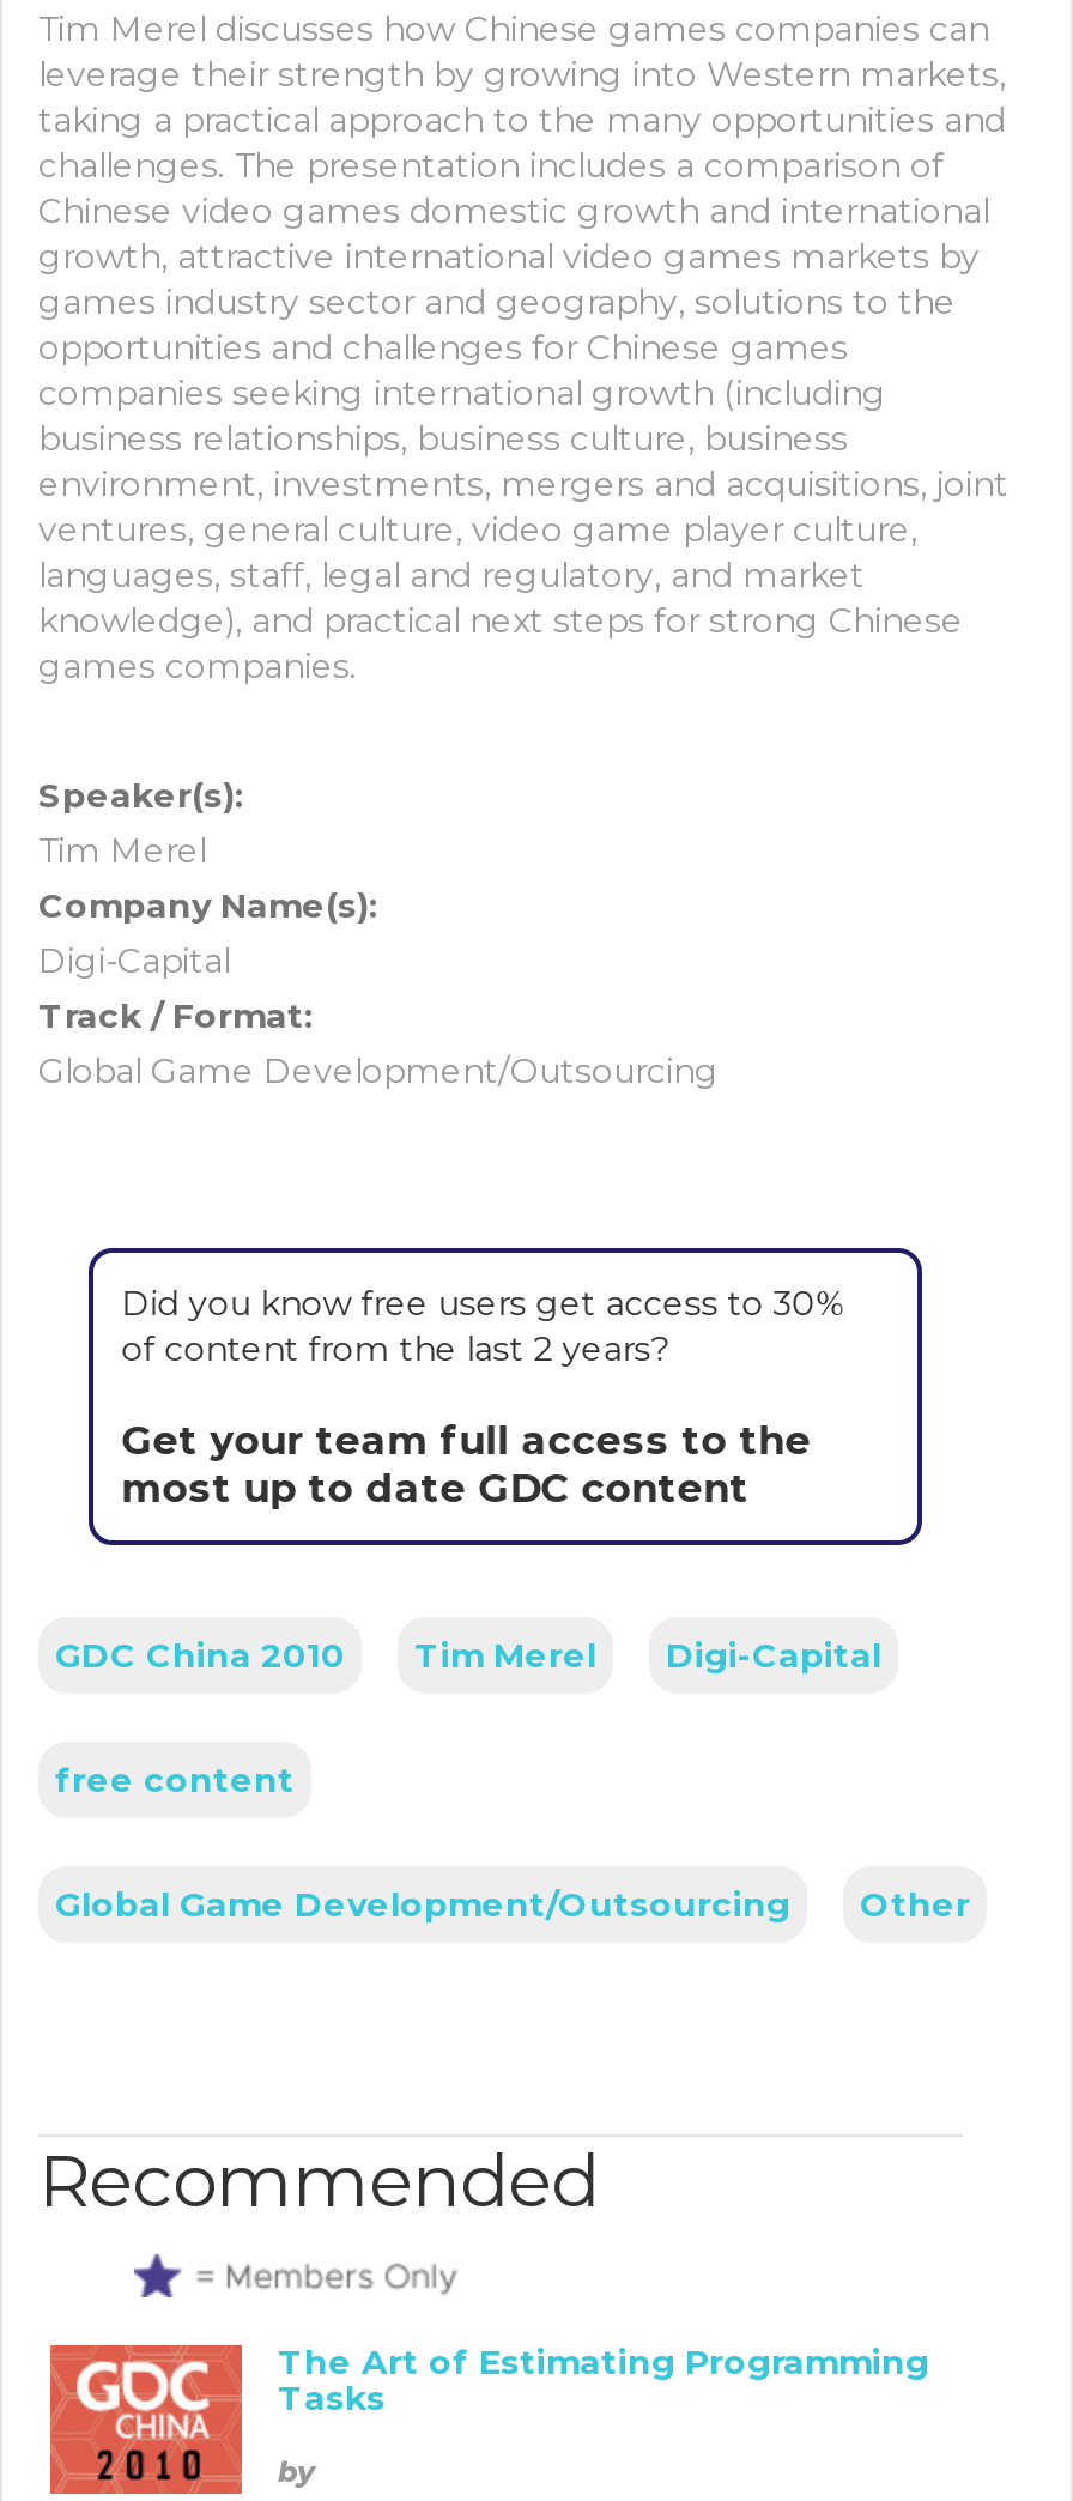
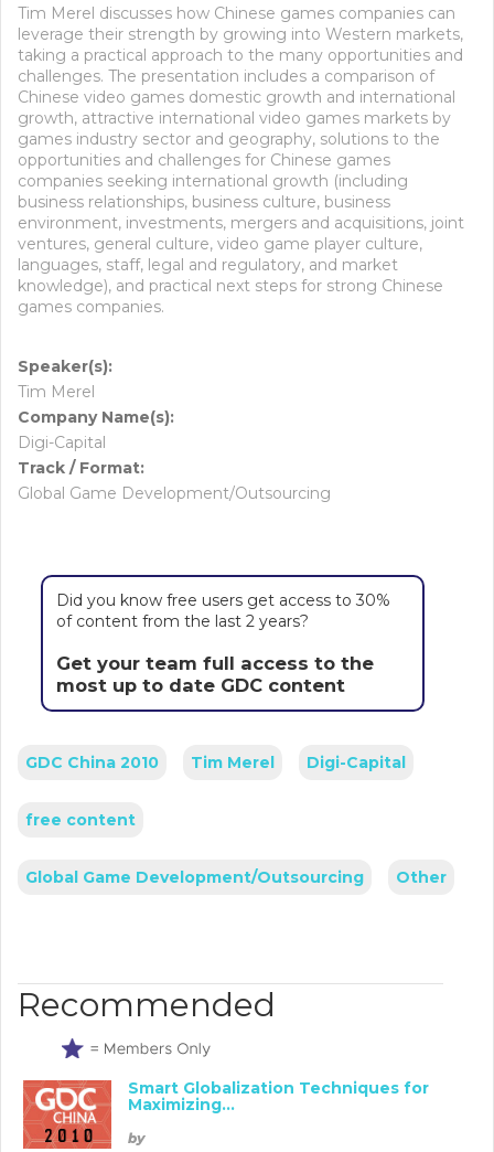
- The Art of Estimating Programming
- Tasks
+ Smart Globalization Techniques for
+ Maximizing...
